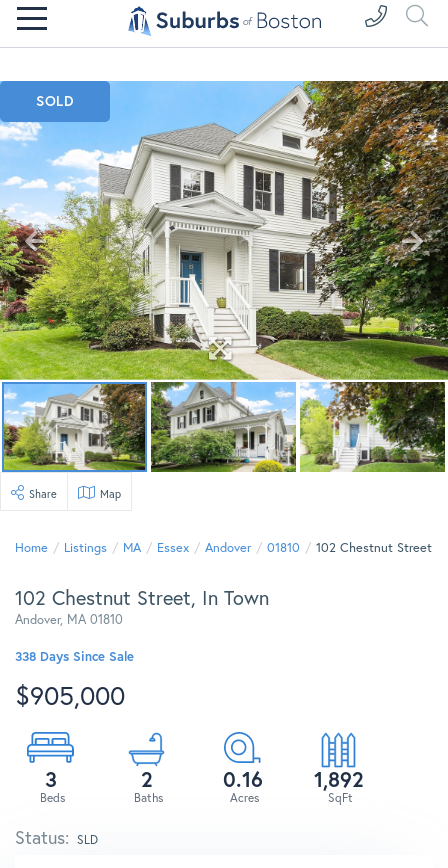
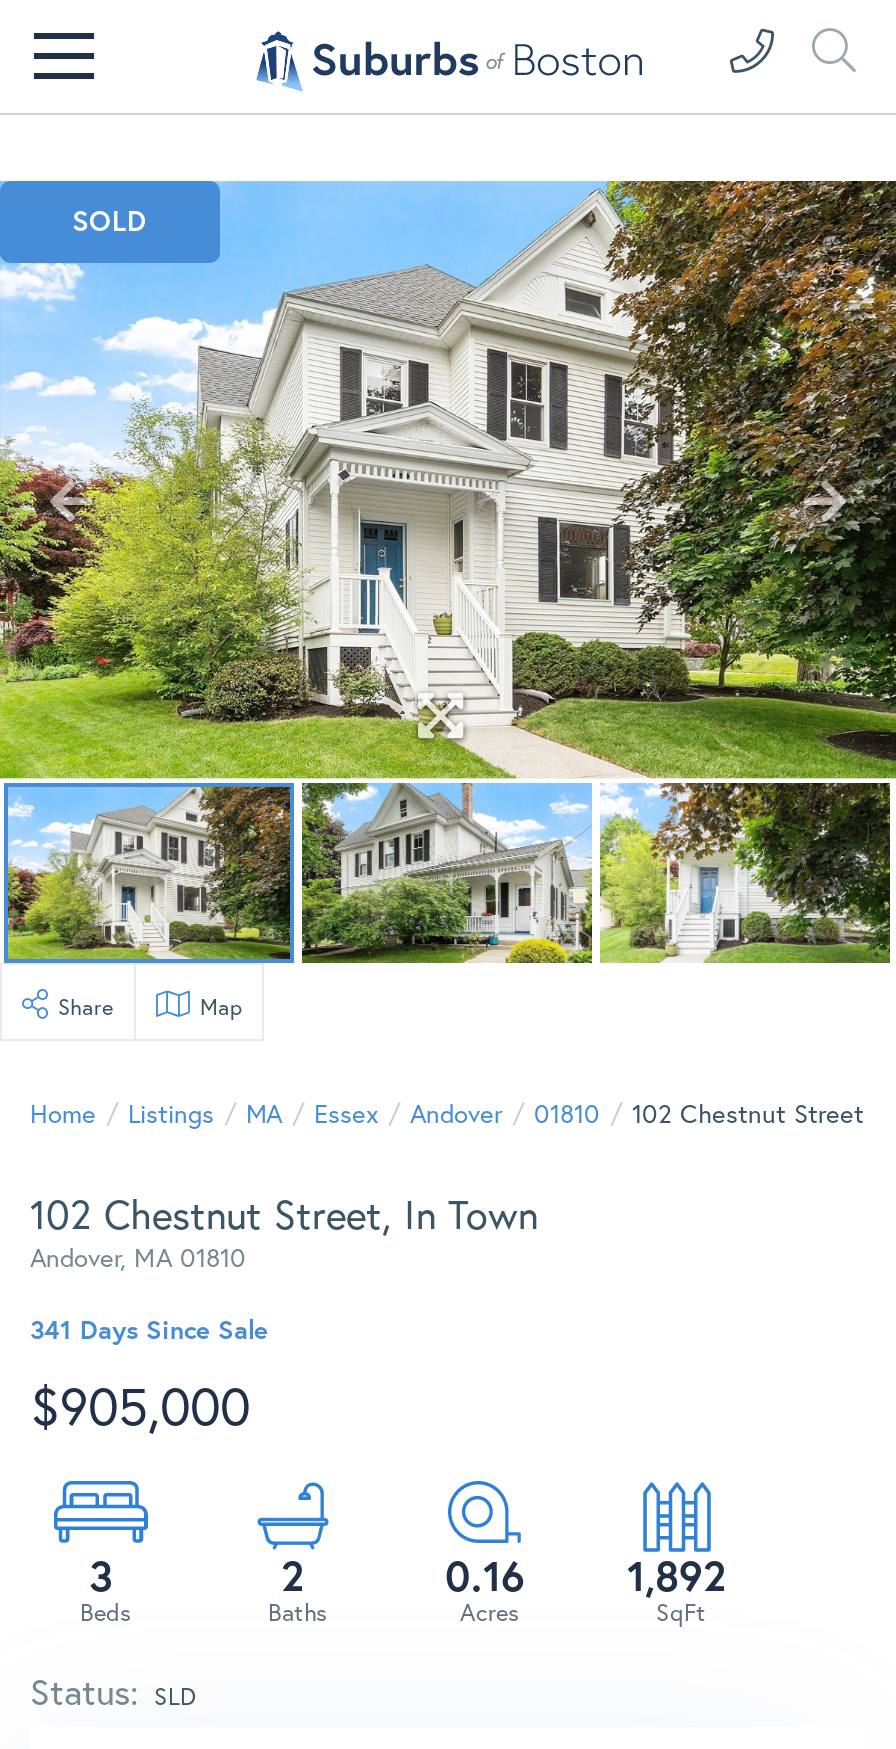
- 338 Days Since Sale
+ 341 Days Since Sale
